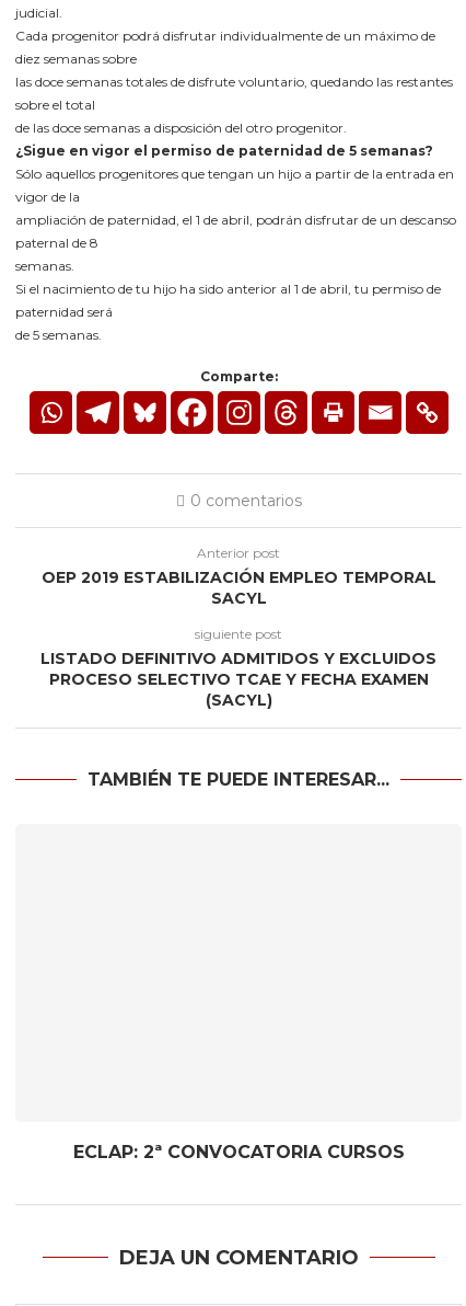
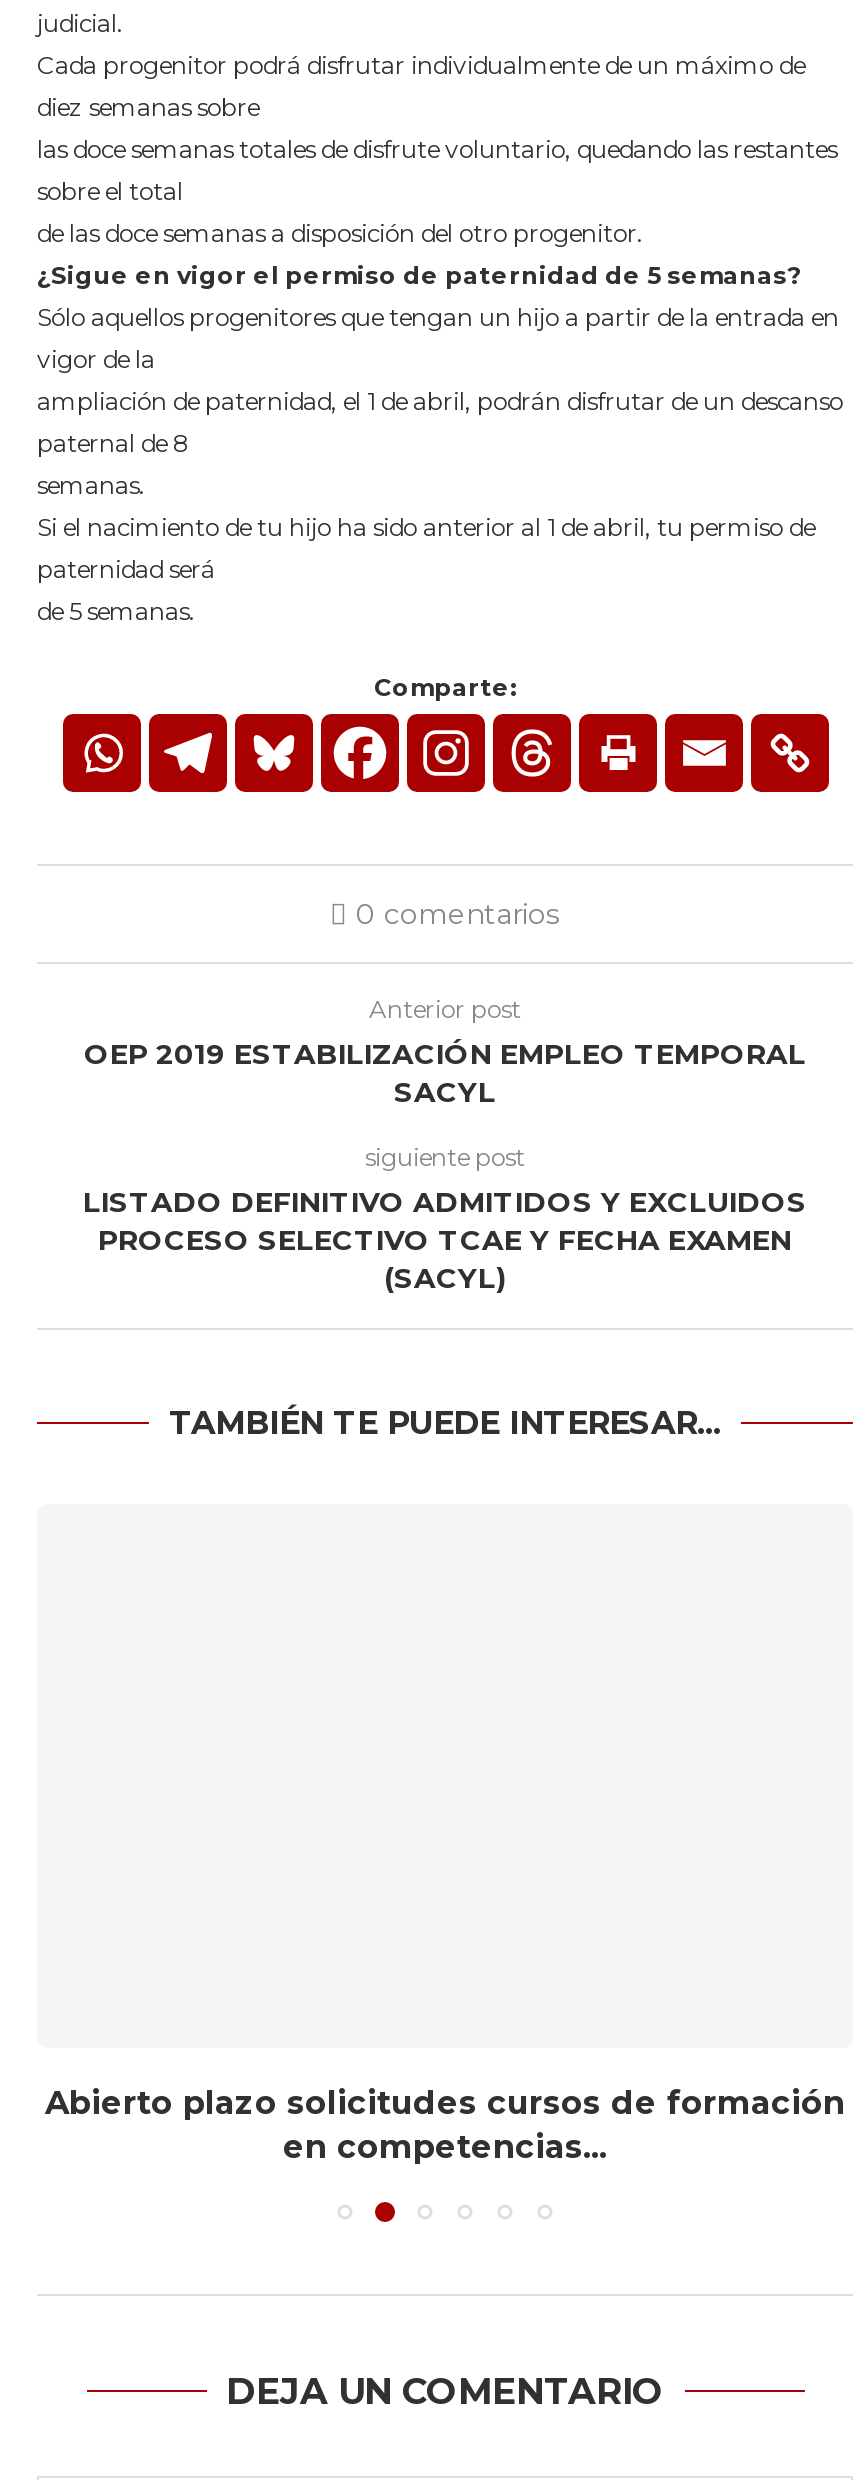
- ECLAP: 2ª CONVOCATORIA CURSOS
+ Abierto plazo solicitudes cursos de formación
+ en competencias...
